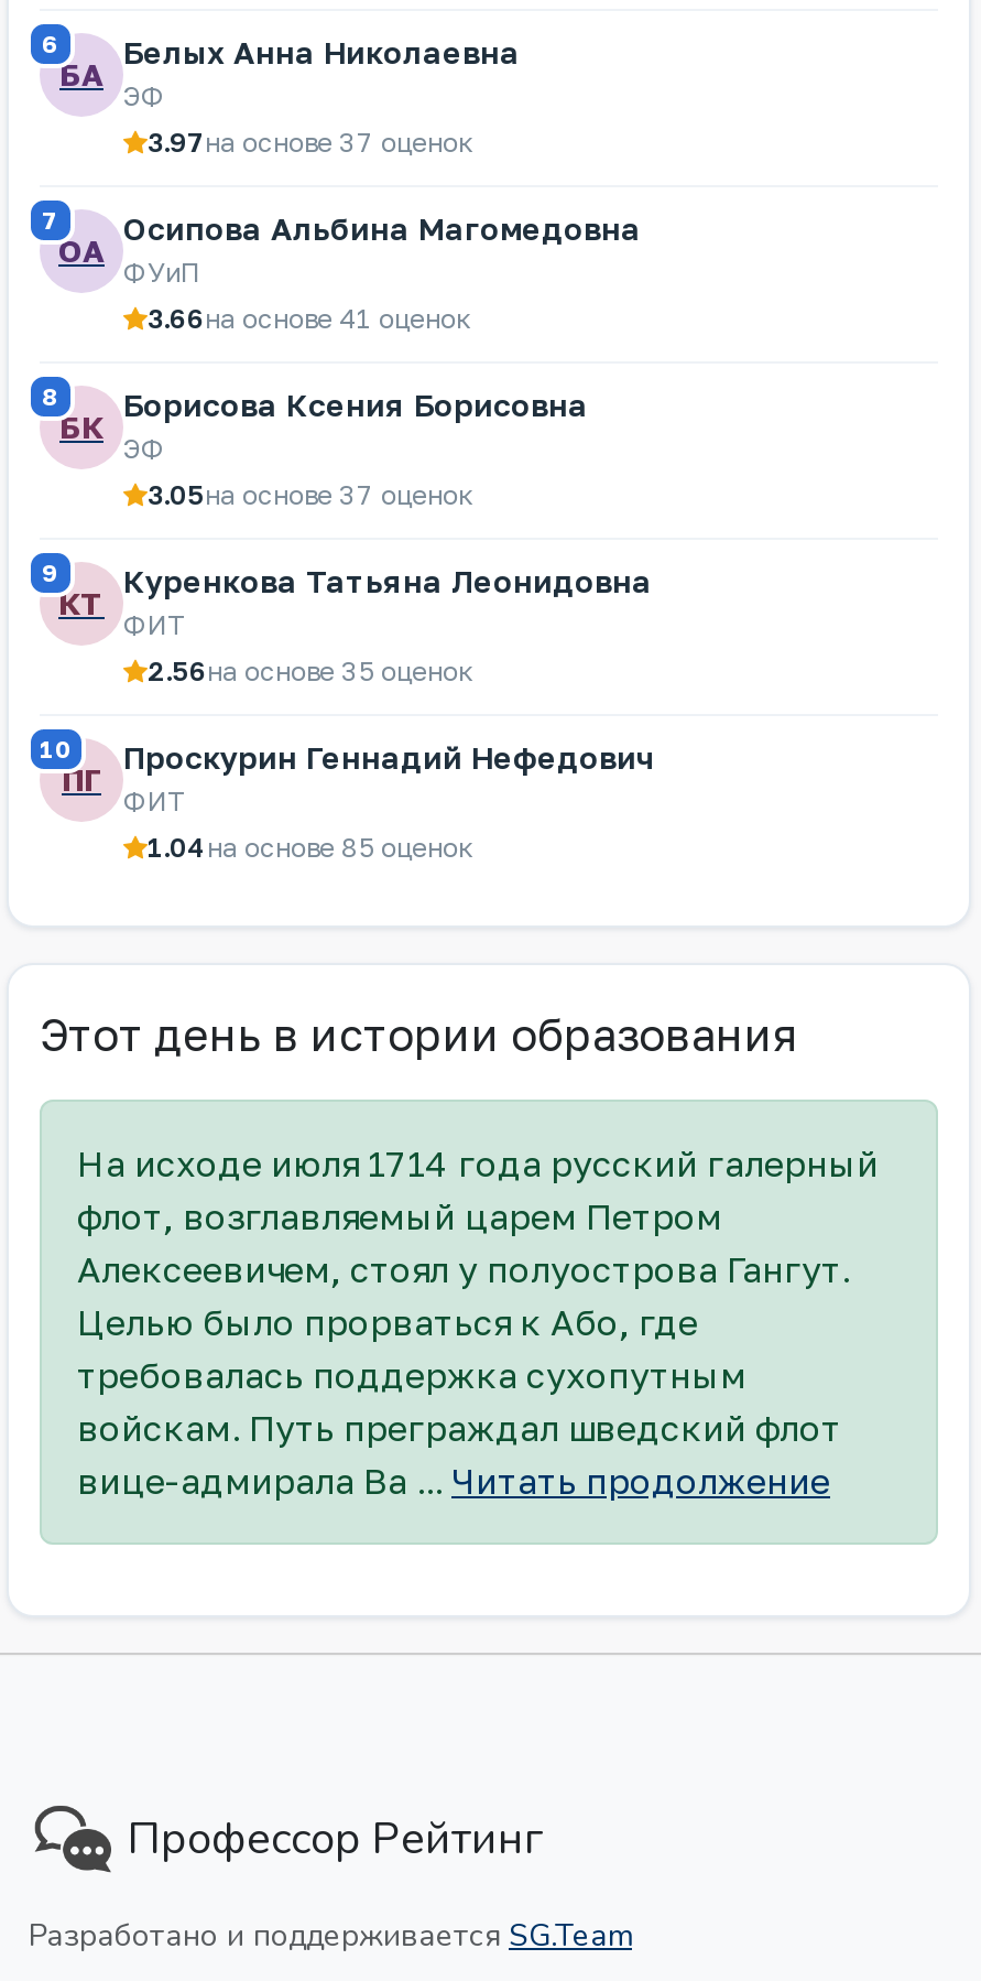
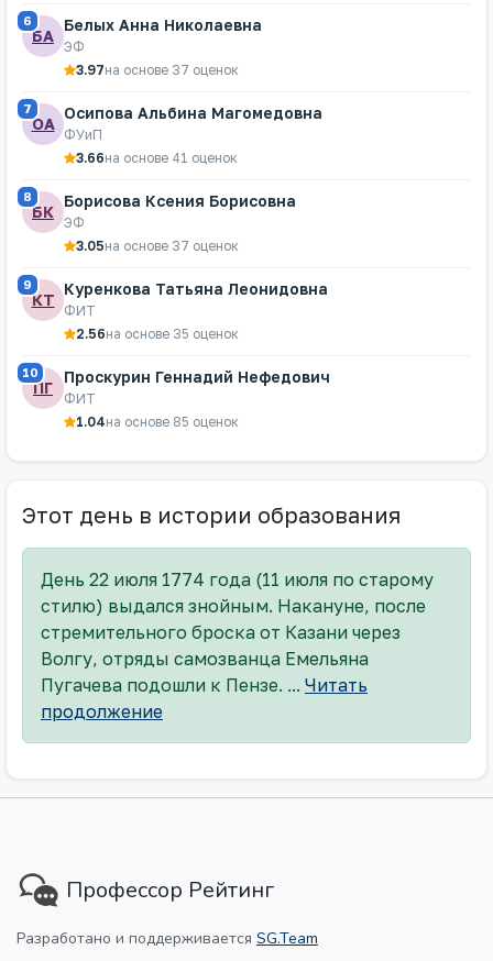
- На исходе июля 1714 года русский галерный
- флот, возглавляемый царем Петром
- Алексеевичем, стоял у полуострова Гангут.
- Целью было прорваться к Або, где
- требовалась поддержка сухопутным
- войскам. Путь преграждал шведский флот
- вице-адмирала Ва ... Читать продолжение
+ День 22 июля 1774 года (11 июля по старому
+ стилю) выдался знойным. Накануне, после
+ стремительного броска от Казани через
+ Волгу, отряды самозванца Емельяна
+ Пугачева подошли к Пензе. ... Читать
+ продолжение
